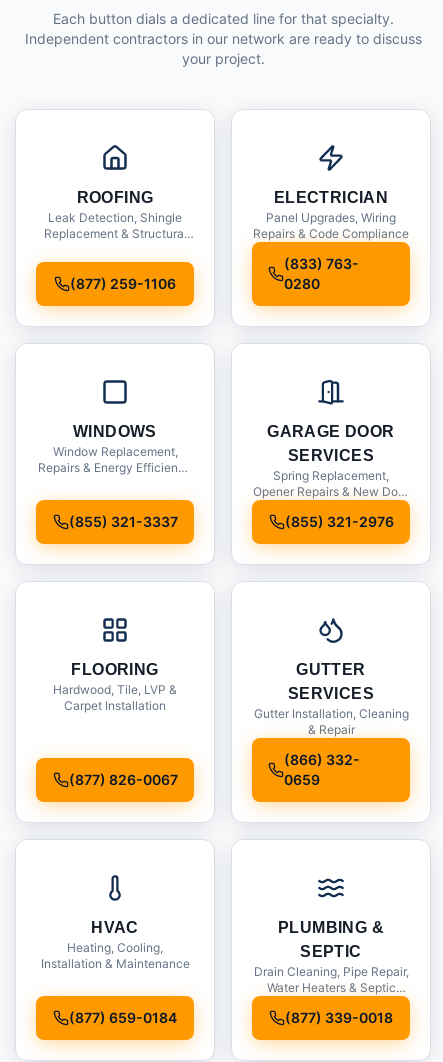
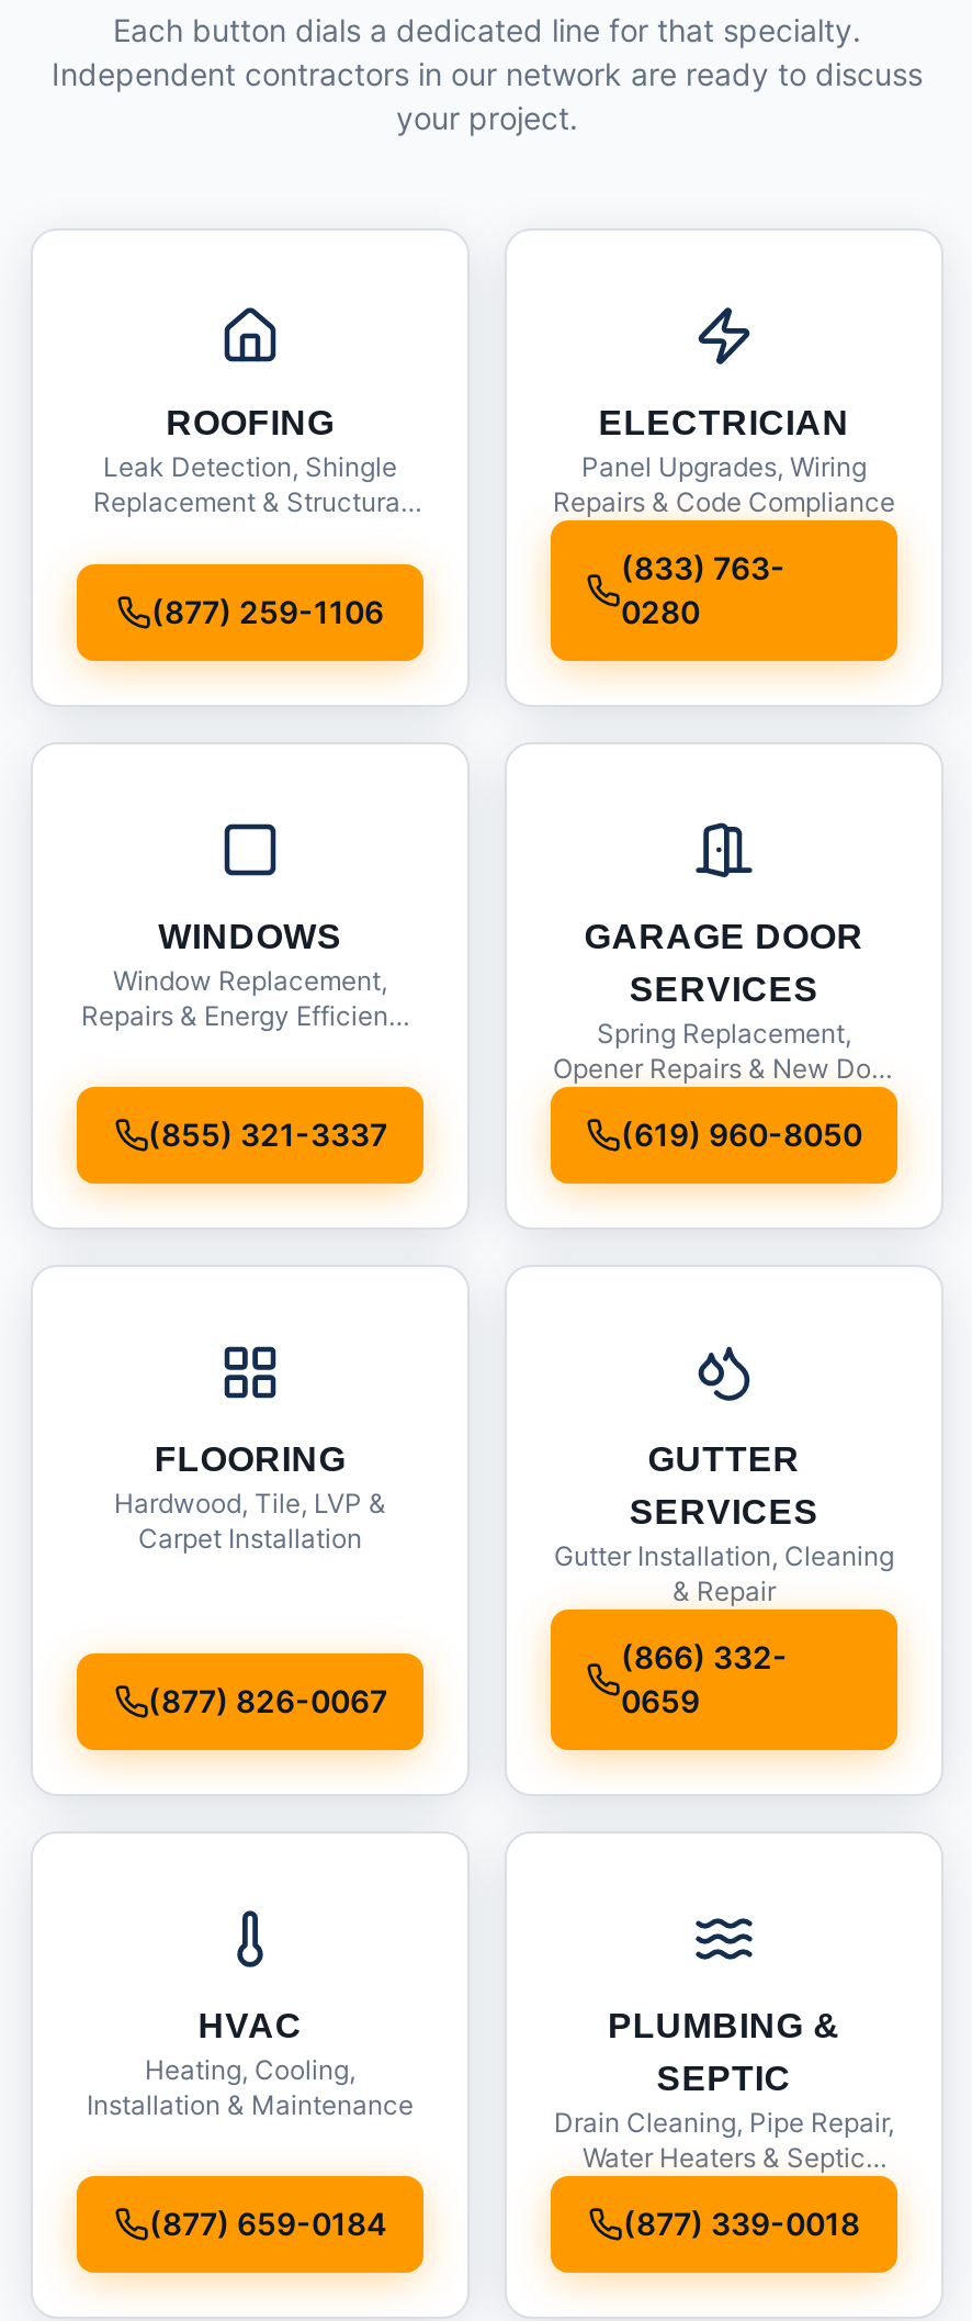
- (855) 321-2976
+ (619) 960-8050
